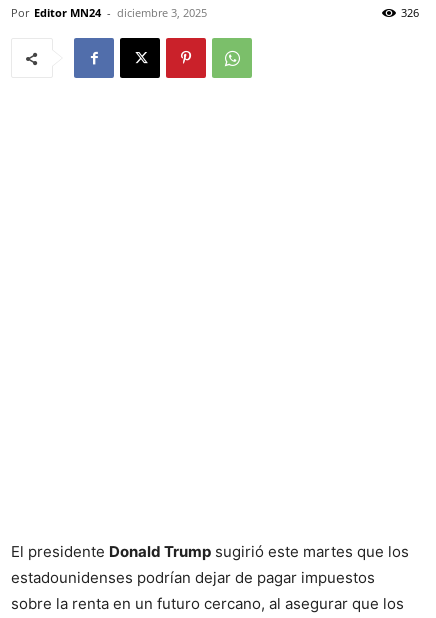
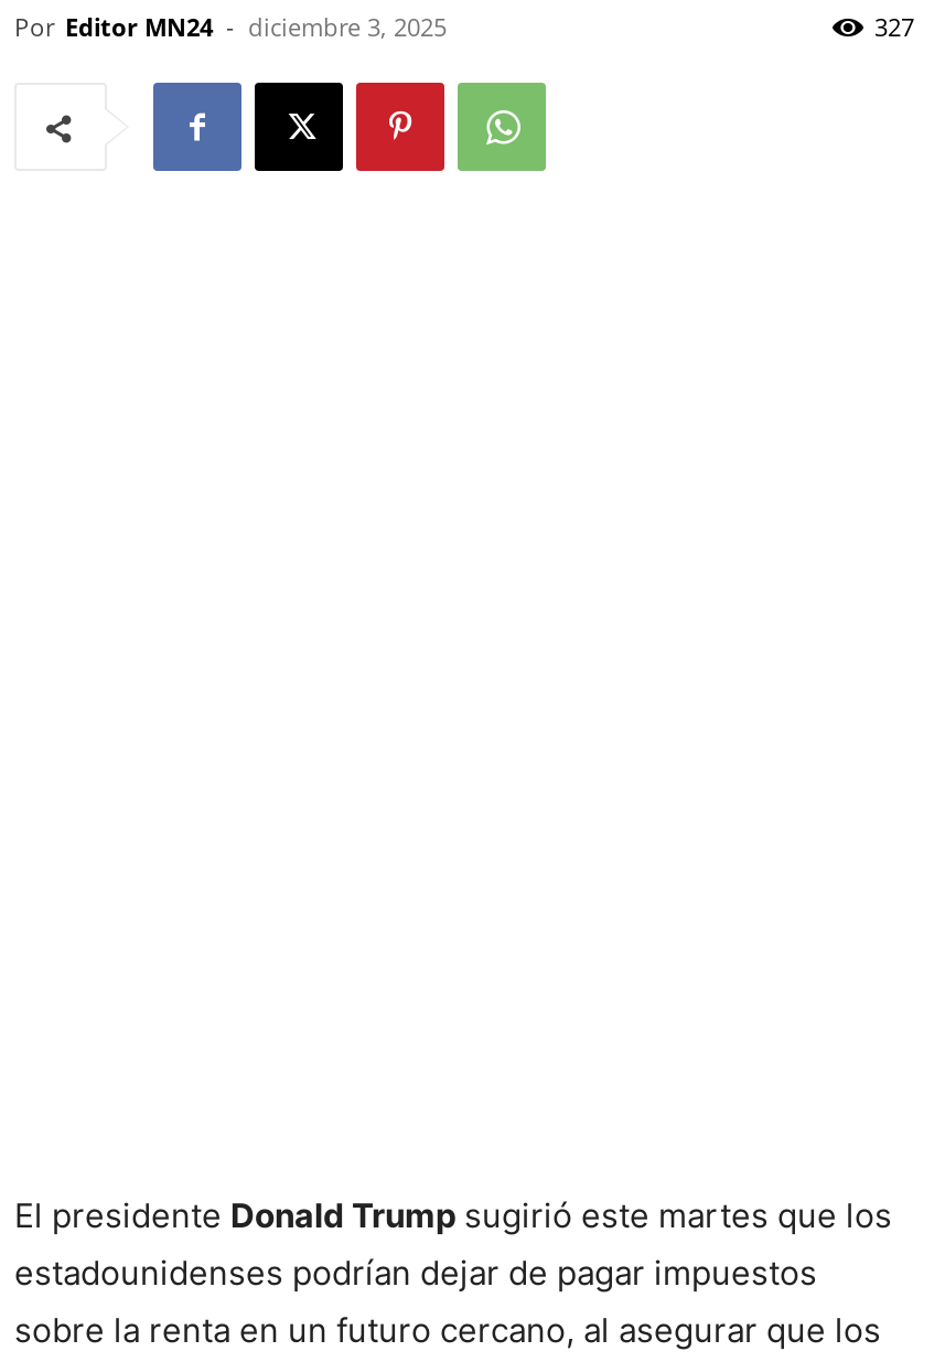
- 326
+ 327
